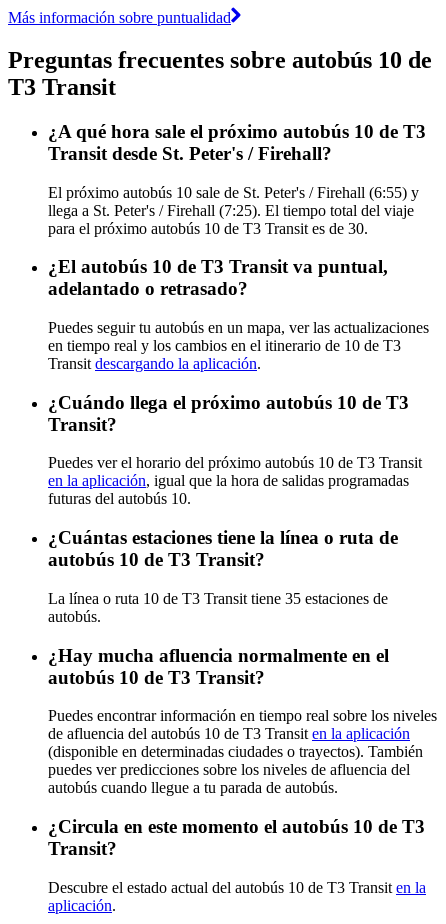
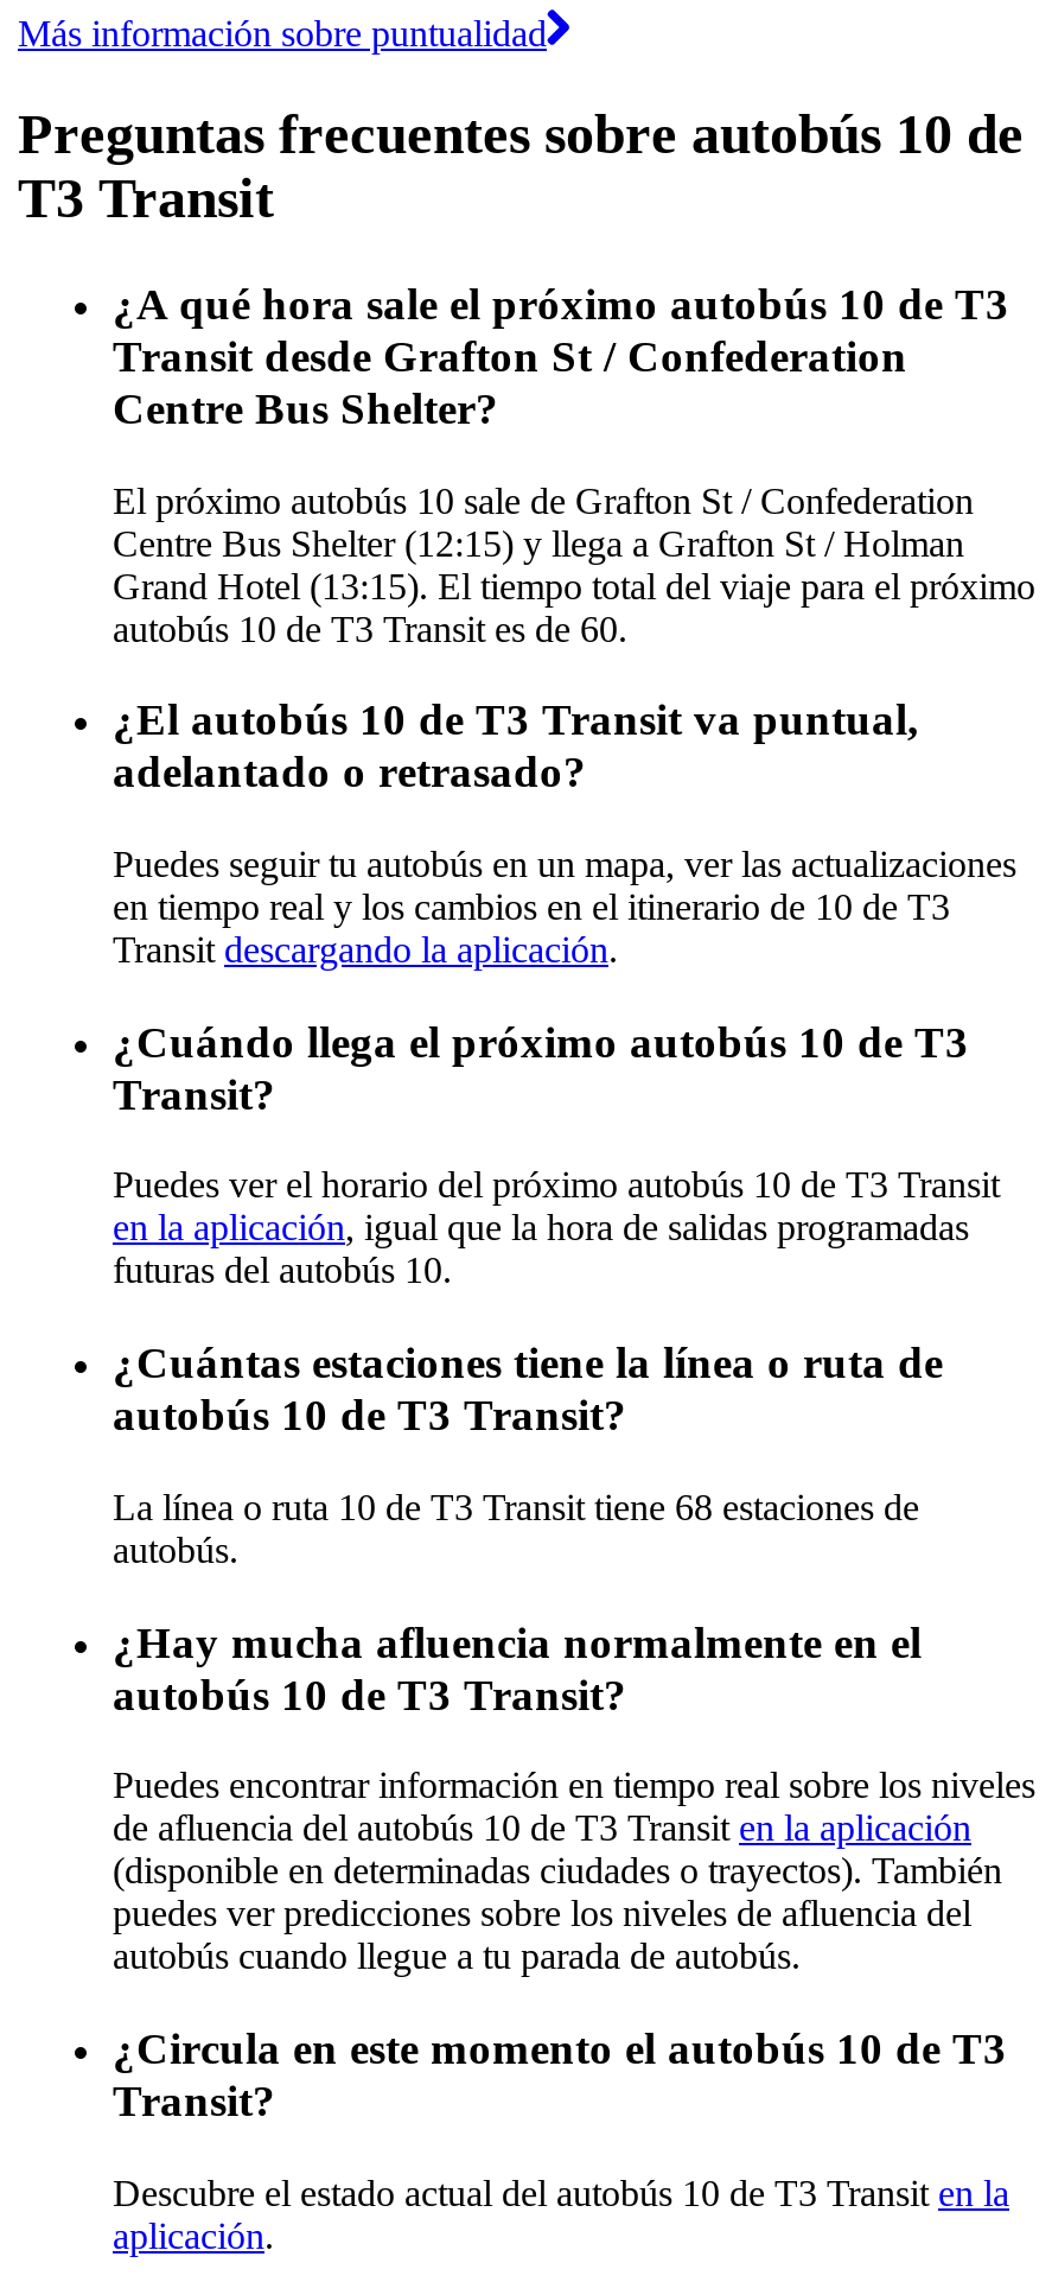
- Transit desde St. Peter's / Firehall?
+ Transit desde Grafton St / Confederation
+ Centre Bus Shelter?

- El próximo autobús 10 sale de St. Peter's / Firehall (6:55) y
- llega a St. Peter's / Firehall (7:25). El tiempo total del viaje
- para el próximo autobús 10 de T3 Transit es de 30.
+ El próximo autobús 10 sale de Grafton St / Confederation
+ Centre Bus Shelter (12:15) y llega a Grafton St / Holman
+ Grand Hotel (13:15). El tiempo total del viaje para el próximo
+ autobús 10 de T3 Transit es de 60.

- La línea o ruta 10 de T3 Transit tiene 35 estaciones de
+ La línea o ruta 10 de T3 Transit tiene 68 estaciones de
